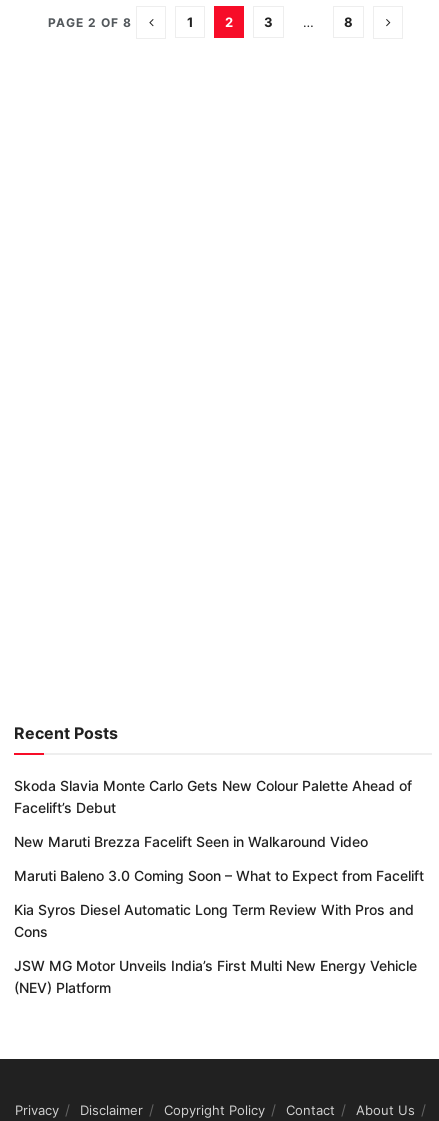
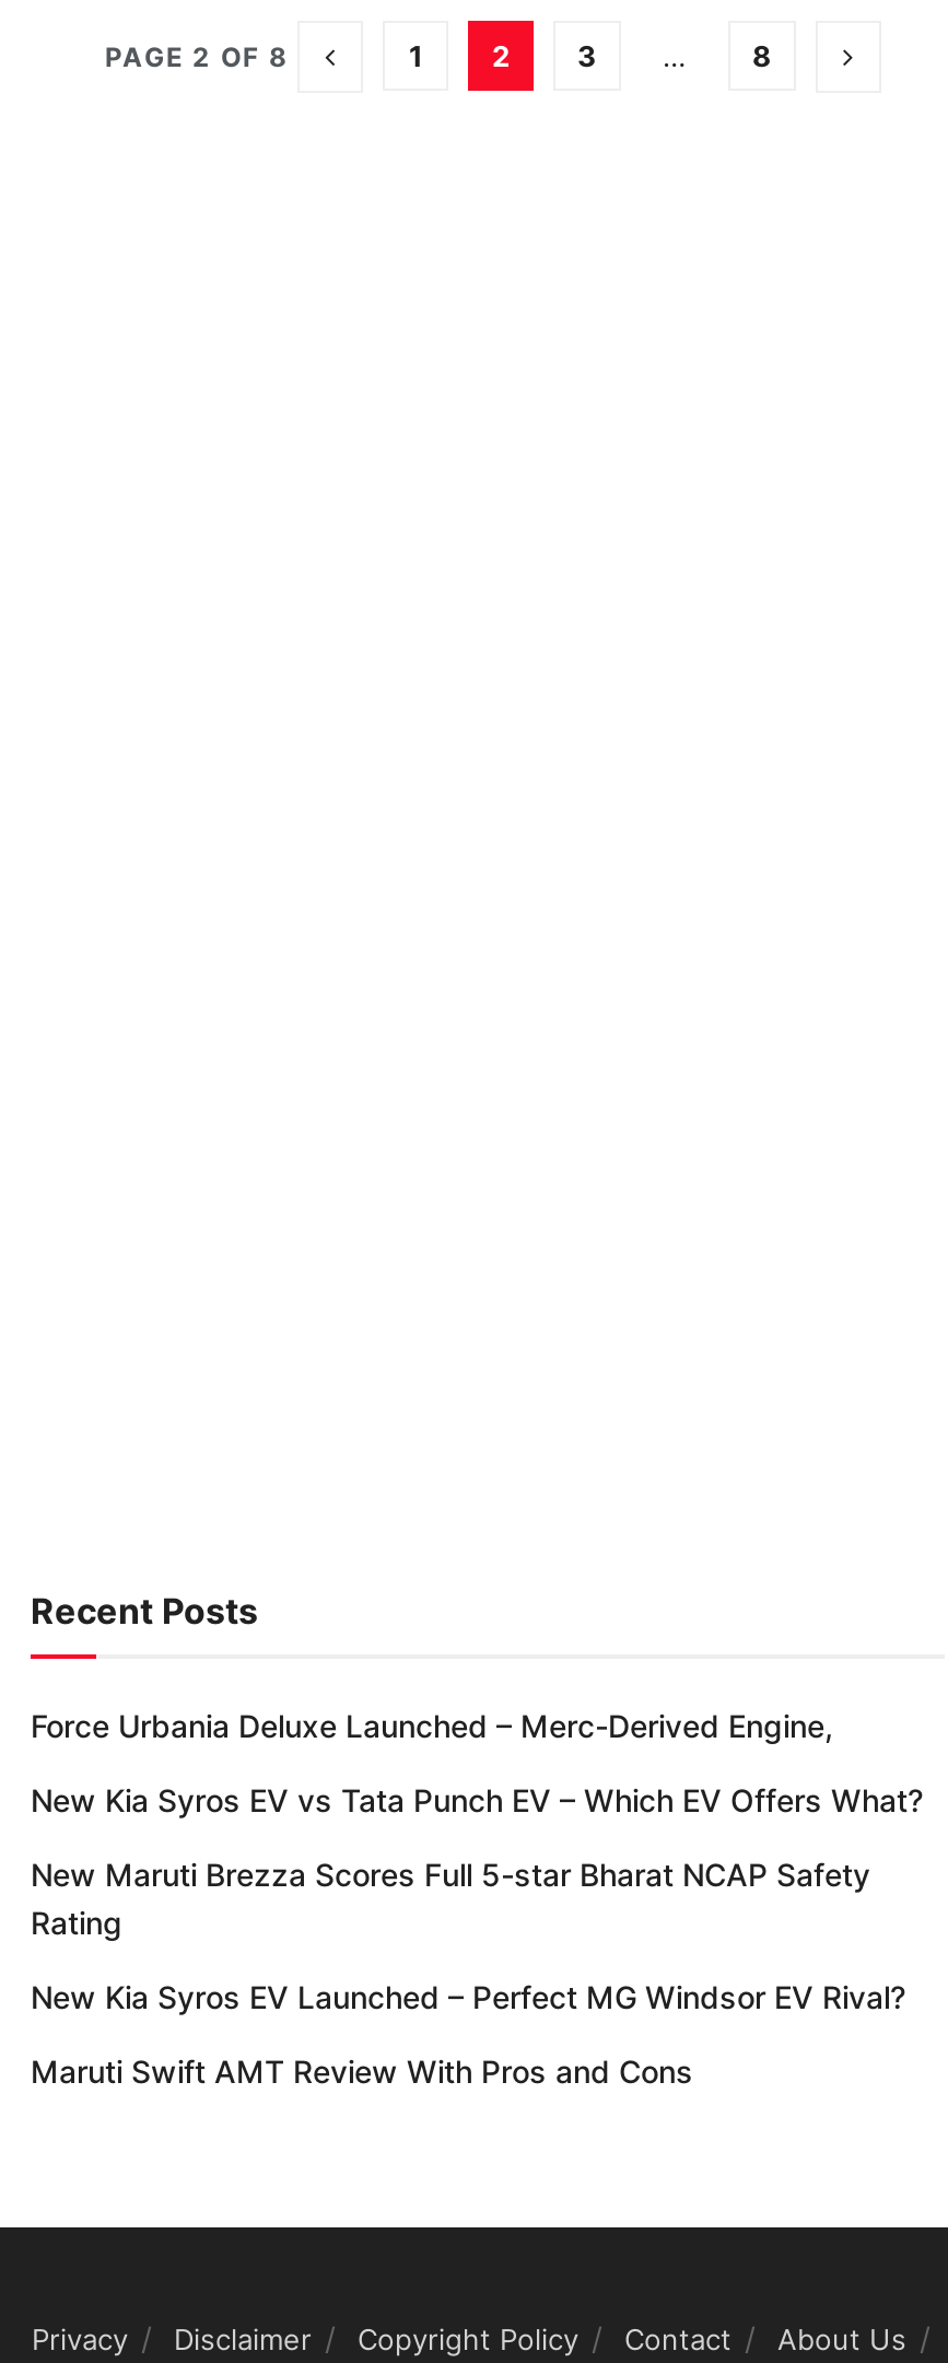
- Skoda Slavia Monte Carlo Gets New Colour Palette Ahead of
- Facelift’s Debut
+ Force Urbania Deluxe Launched – Merc-Derived Engine,

- New Maruti Brezza Facelift Seen in Walkaround Video
+ New Kia Syros EV vs Tata Punch EV – Which EV Offers What?

- Maruti Baleno 3.0 Coming Soon – What to Expect from Facelift
+ New Maruti Brezza Scores Full 5-star Bharat NCAP Safety
+ Rating

- Kia Syros Diesel Automatic Long Term Review With Pros and
- Cons
+ New Kia Syros EV Launched – Perfect MG Windsor EV Rival?

- JSW MG Motor Unveils India’s First Multi New Energy Vehicle
- (NEV) Platform
+ Maruti Swift AMT Review With Pros and Cons
